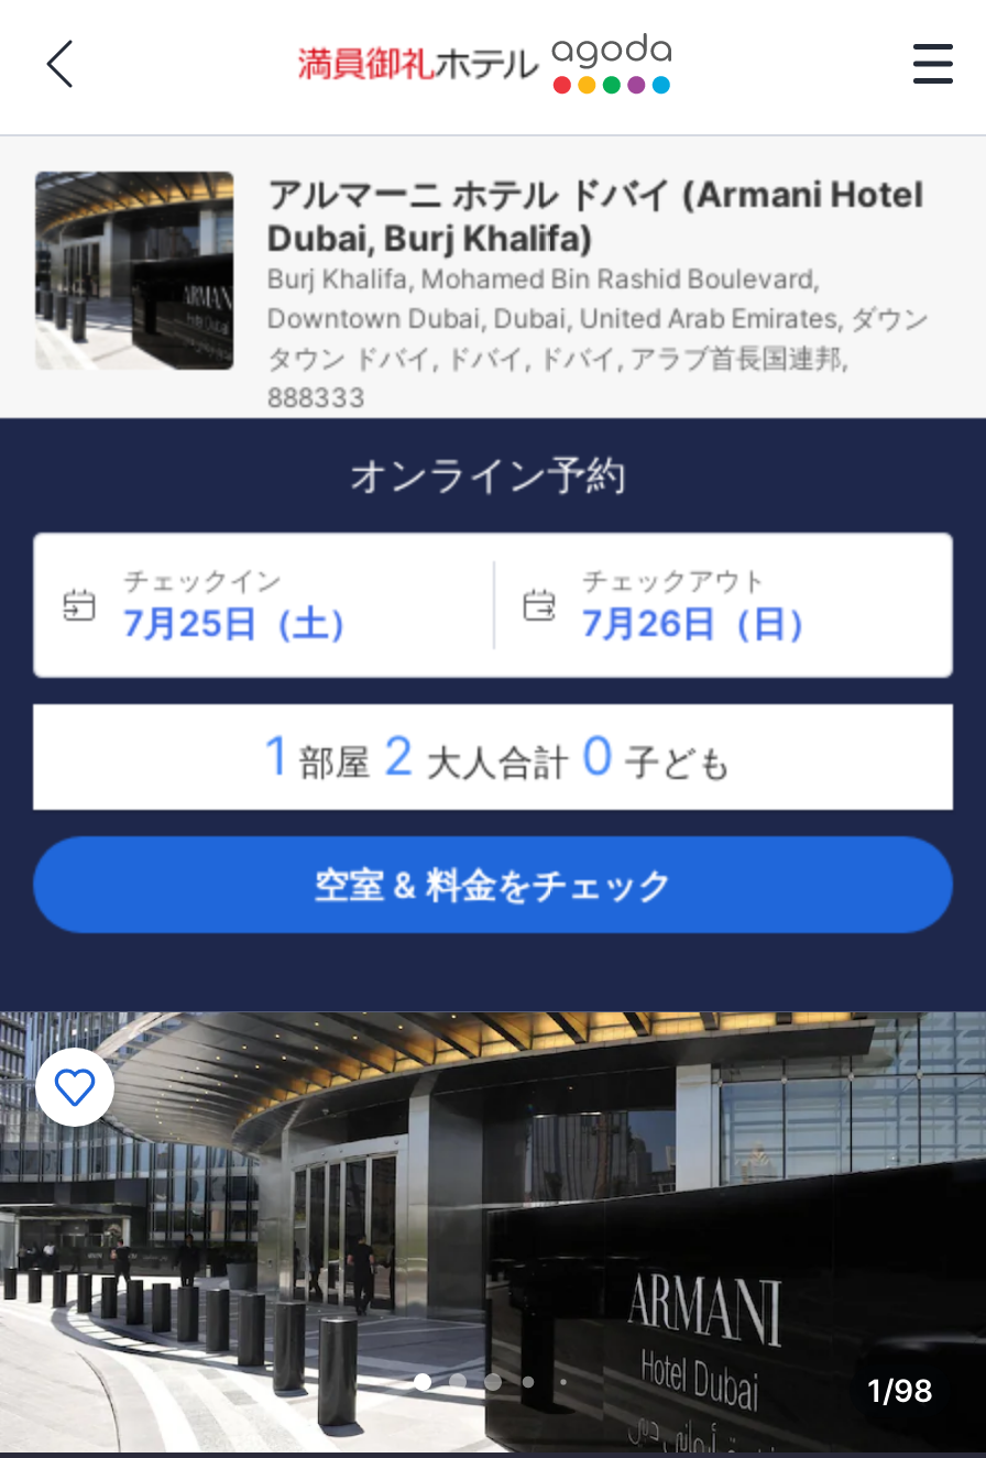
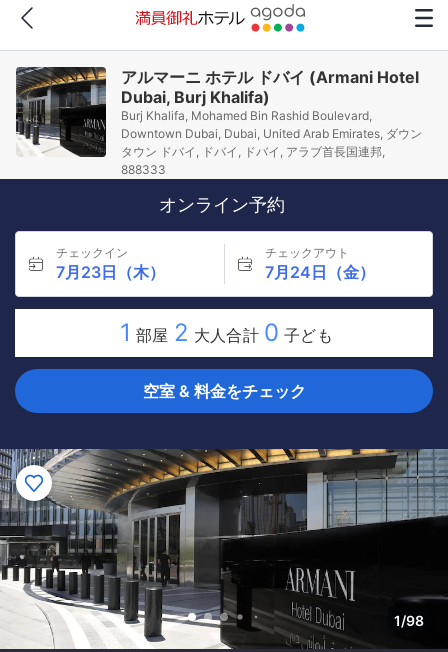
- 7月25日（土）
+ 7月23日（木）

- 7月26日（日）
+ 7月24日（金）
